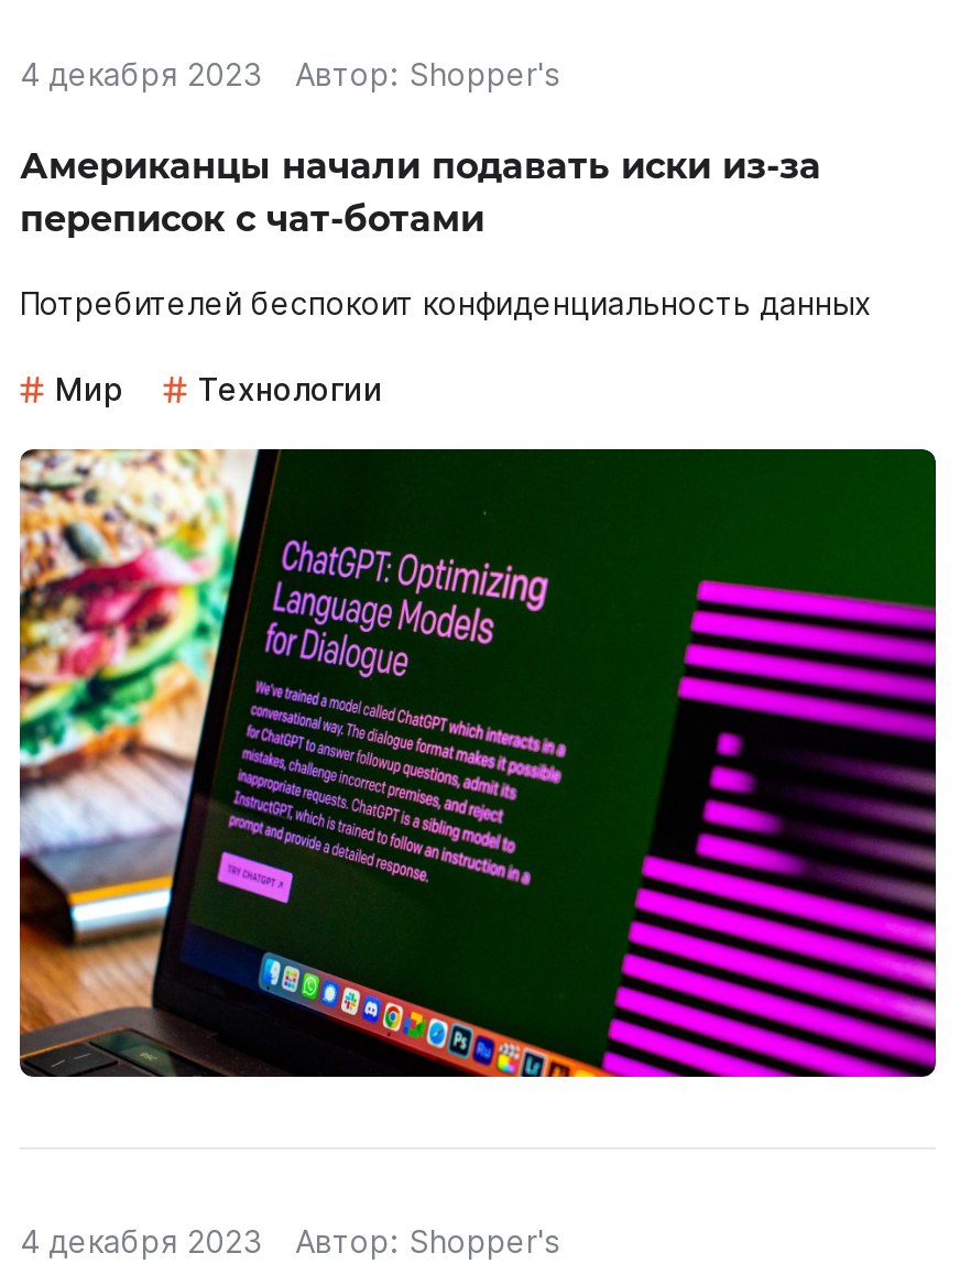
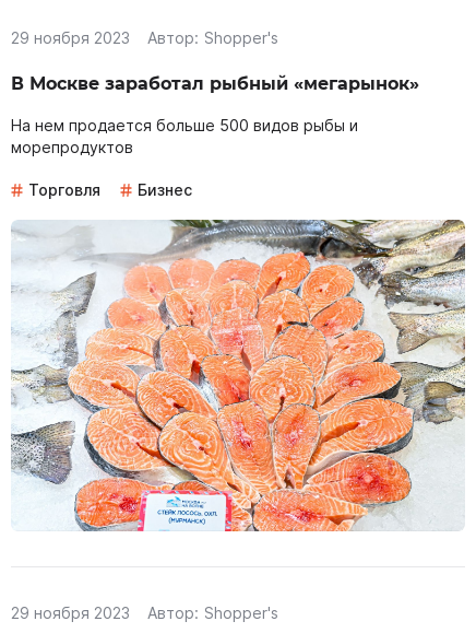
- 4 декабря 2023 Автор: Shopper's
+ 29 ноября 2023 Автор: Shopper's

- Американцы начали подавать иски из-за
- переписок с чат-ботами
+ В Москве заработал рыбный «мегарынок»

- Потребителей беспокоит конфиденциальность данных
+ На нем продается больше 500 видов рыбы и
+ морепродуктов

- Мир
- Технологии
+ Торговля
+ Бизнес

- [image]
+ [image]

- 4 декабря 2023 Автор: Shopper's
+ 29 ноября 2023 Автор: Shopper's
